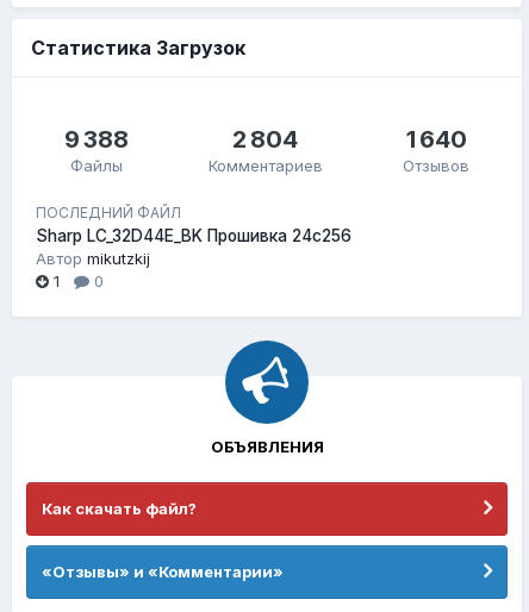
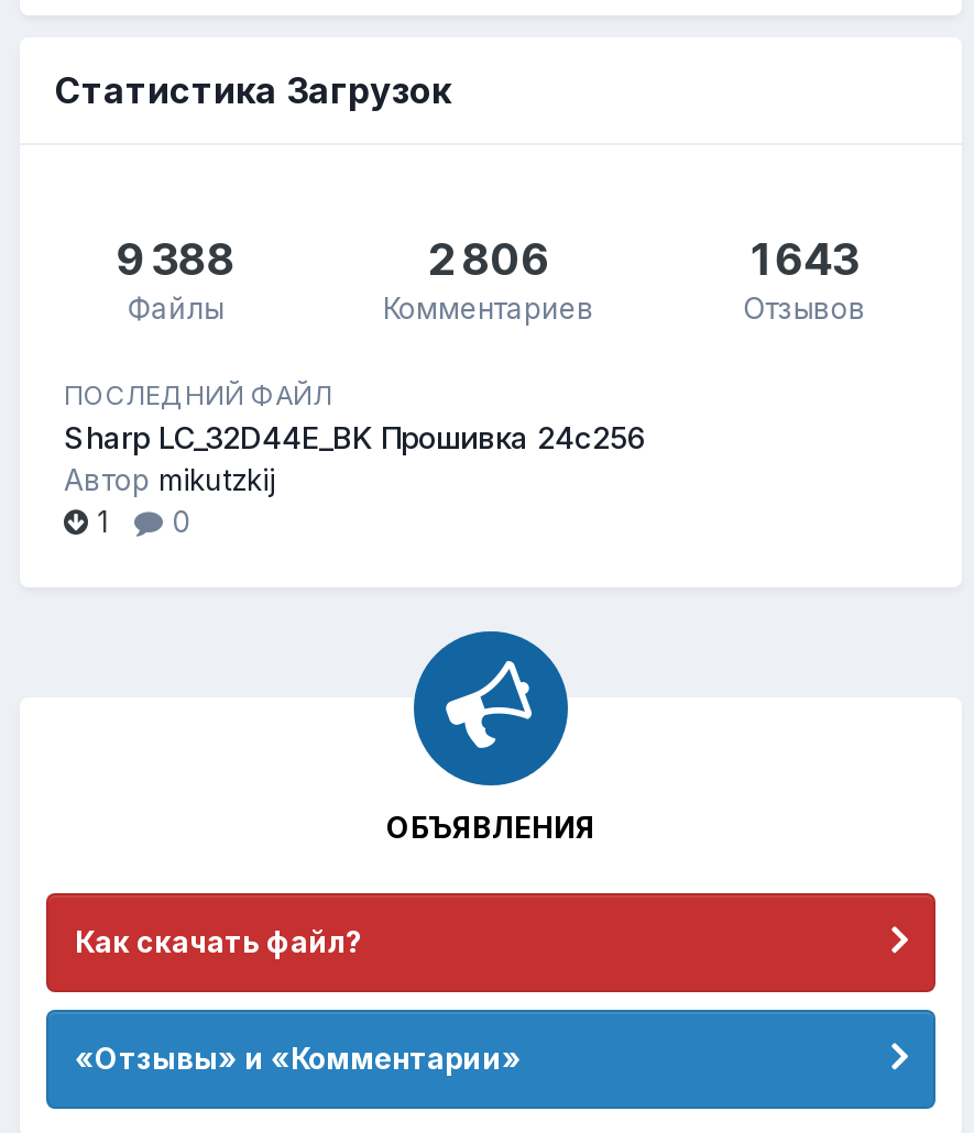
- 2 804
+ 2 806

- 1 640
+ 1 643
